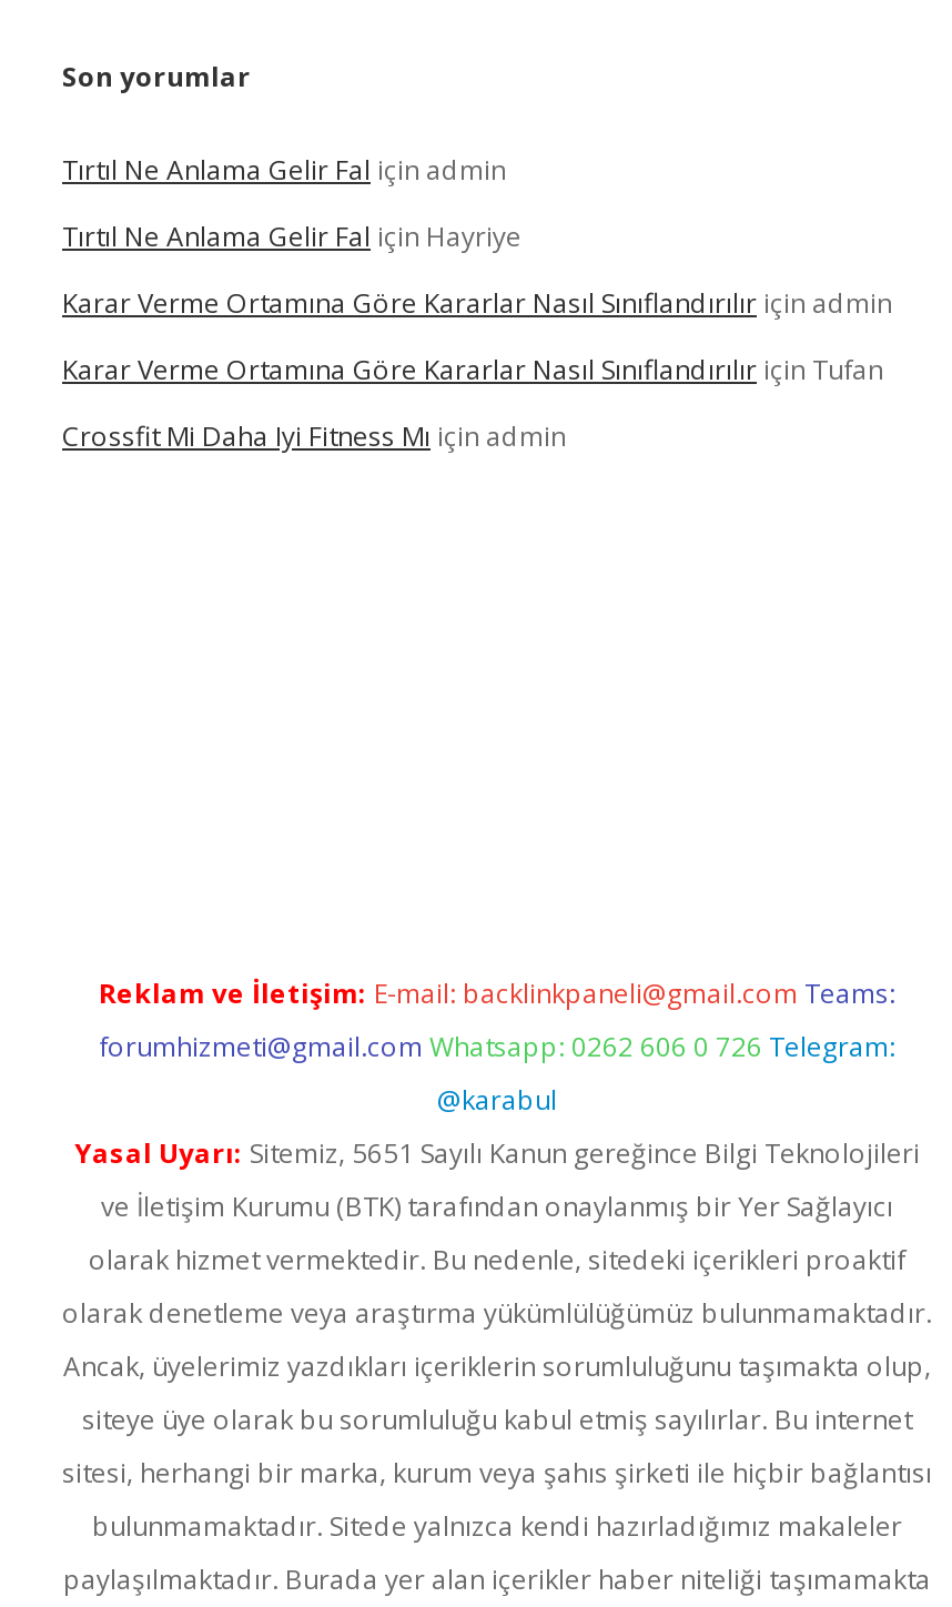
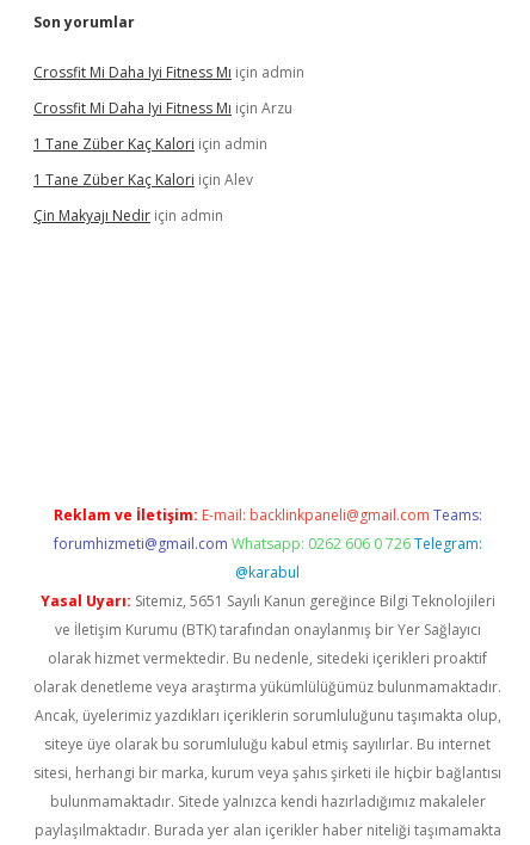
- Tırtıl Ne Anlama Gelir Fal için admin
- Tırtıl Ne Anlama Gelir Fal için Hayriye
- Karar Verme Ortamına Göre Kararlar Nasıl Sınıflandırılır için admin
- Karar Verme Ortamına Göre Kararlar Nasıl Sınıflandırılır için Tufan

moved up: Crossfit Mi Daha Iyi Fitness Mı için admin

+ Crossfit Mi Daha Iyi Fitness Mı için Arzu
+ 1 Tane Züber Kaç Kalori için admin
+ 1 Tane Züber Kaç Kalori için Alev
+ Çin Makyajı Nedir için admin
